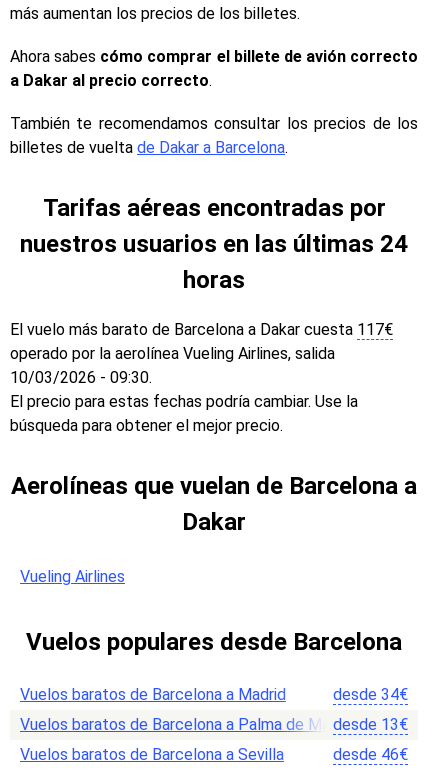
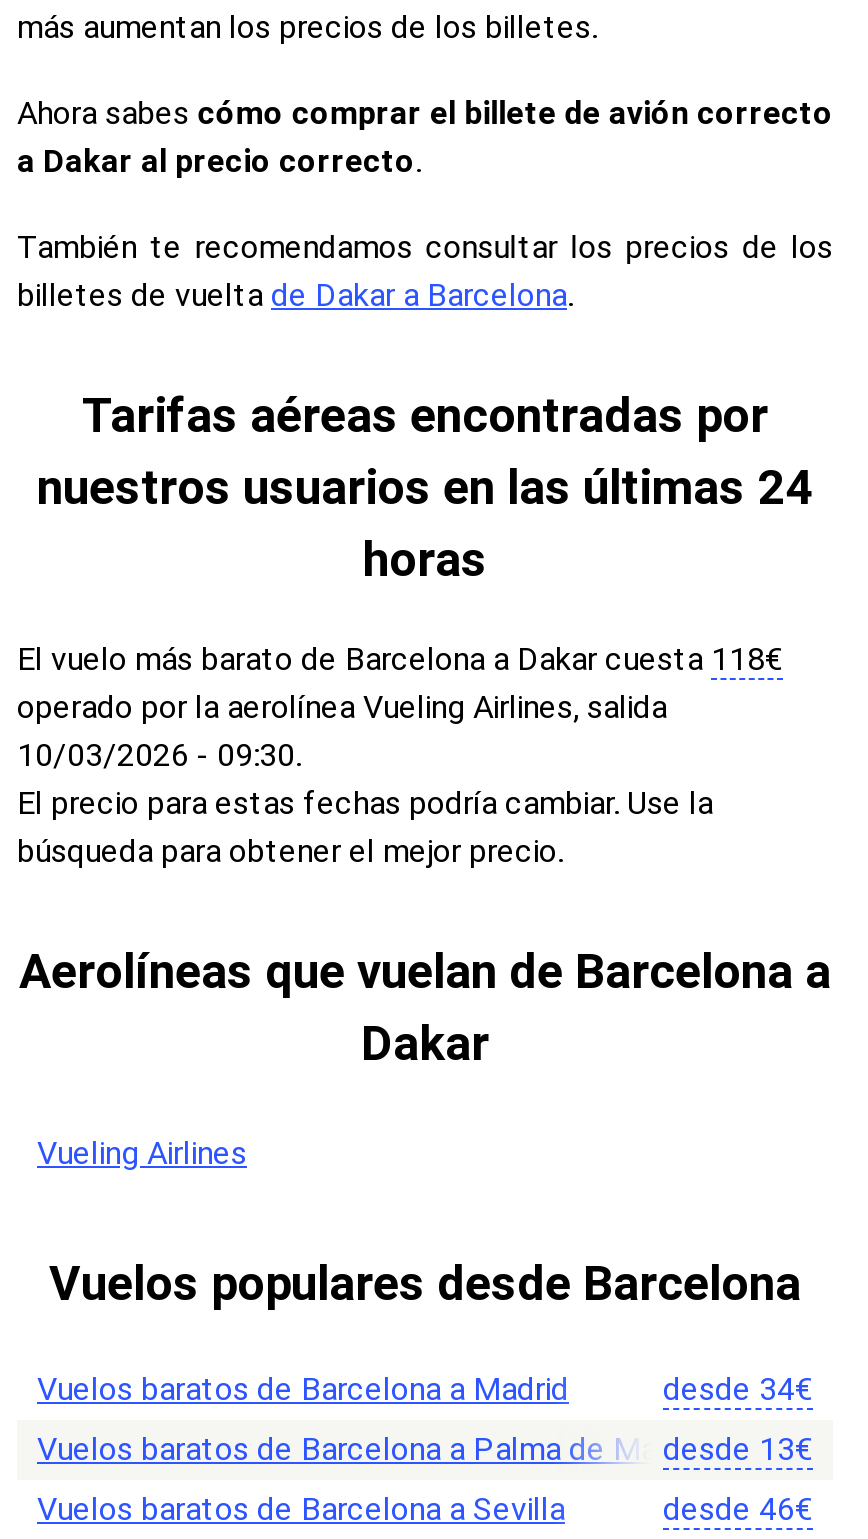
- El vuelo más barato de Barcelona a Dakar cuesta 117€
+ El vuelo más barato de Barcelona a Dakar cuesta 118€
